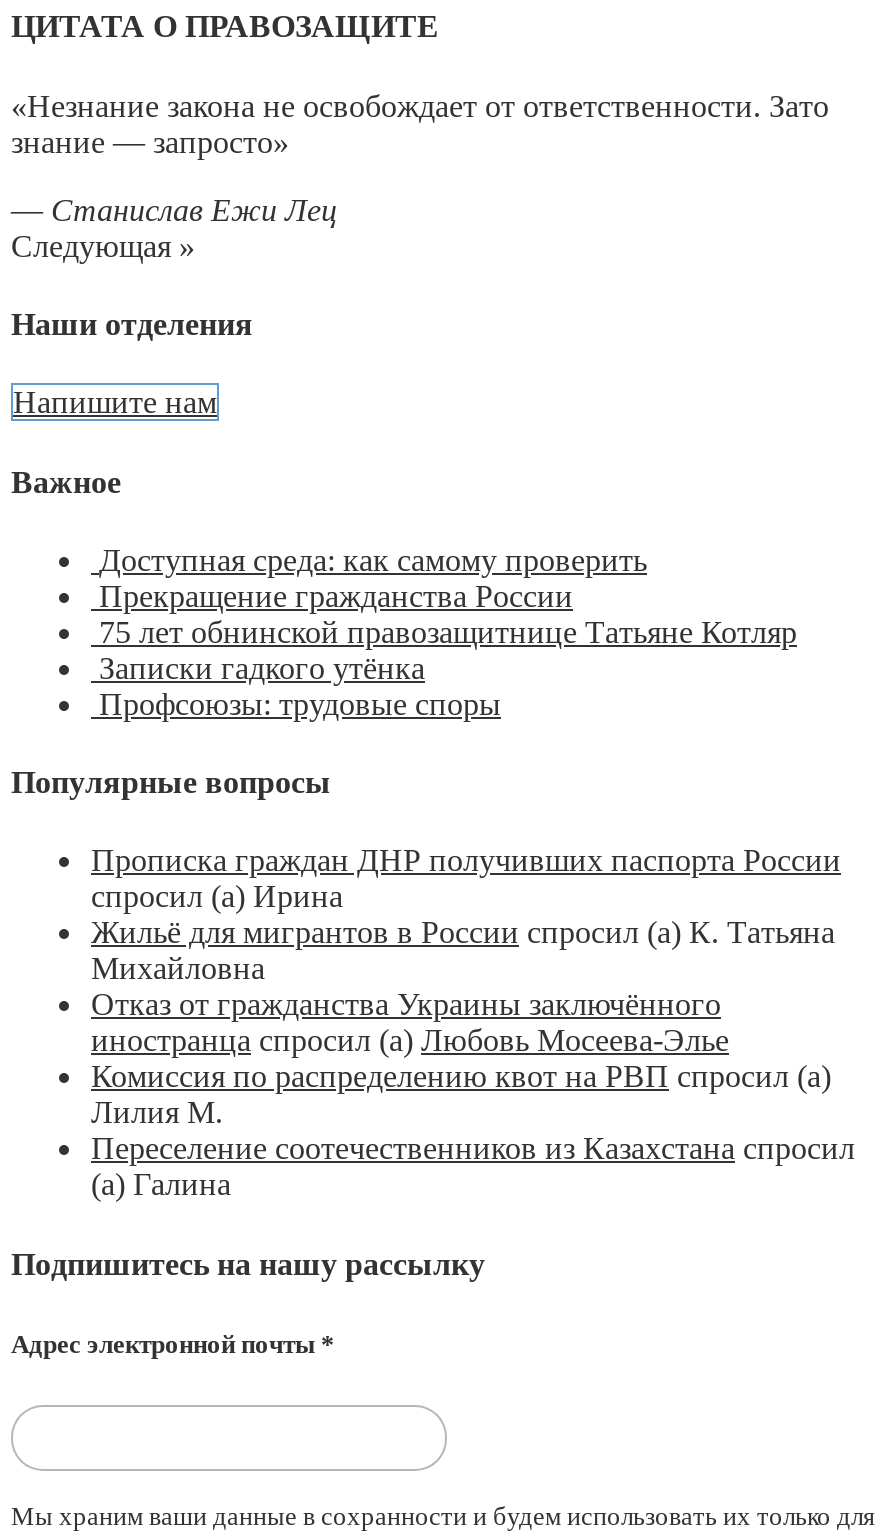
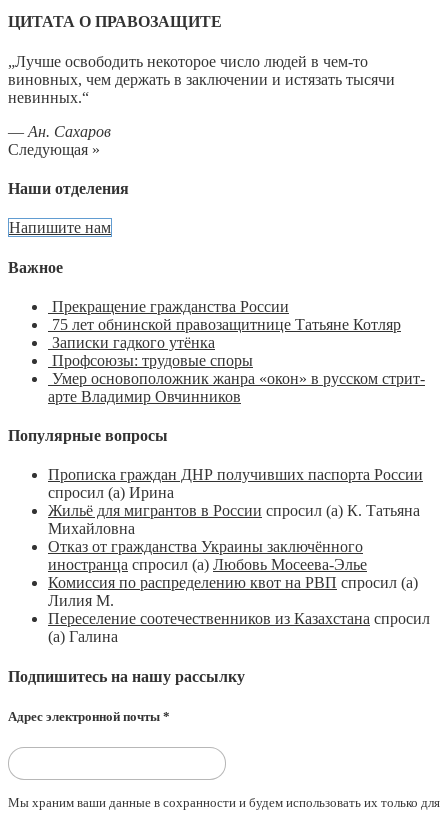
- «Незнание закона не освобождает от ответственности. Зато
- знание — запросто»
+ „Лучше освободить некоторое число людей в чем-то
+ виновных, чем держать в заключении и истязать тысячи
+ невинных.“

- — Станислав Ежи Лец
+ — Ан. Сахаров

- Доступная среда: как самому проверить

+ Умер основоположник жанра «окон» в русском стрит-
+ арте Владимир Овчинников
